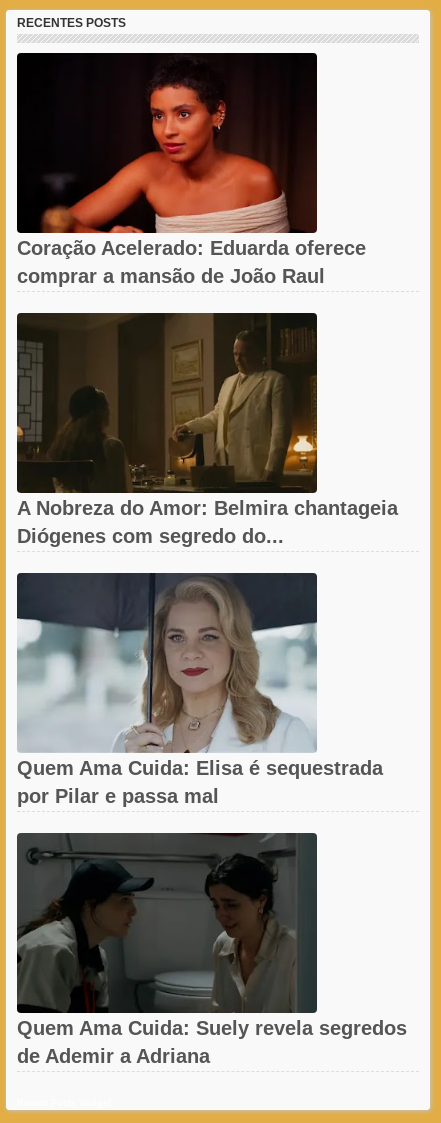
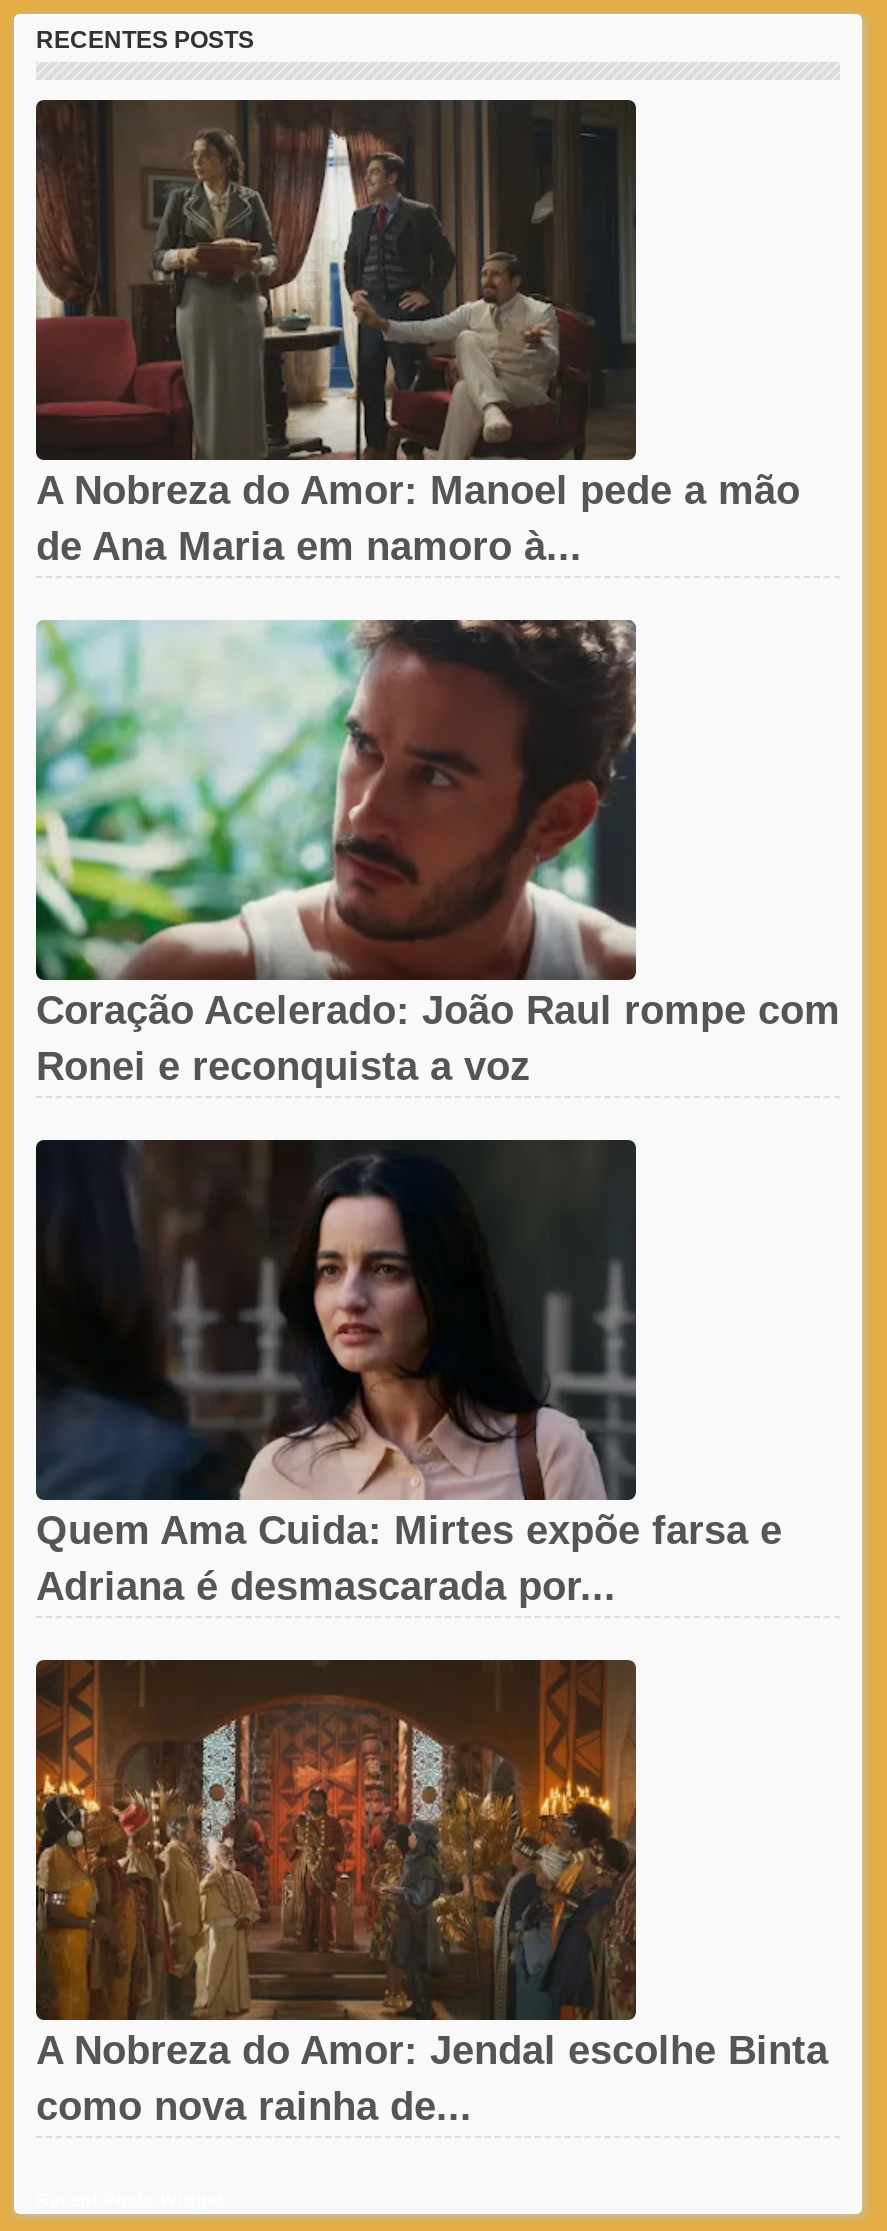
- [image]
- Coração Acelerado: Eduarda oferece
- comprar a mansão de João Raul
+ [image]
+ A Nobreza do Amor: Manoel pede a mão
+ de Ana Maria em namoro à...

- [image]
- A Nobreza do Amor: Belmira chantageia
- Diógenes com segredo do...
+ [image]
+ Coração Acelerado: João Raul rompe com
+ Ronei e reconquista a voz

- [image]
- Quem Ama Cuida: Elisa é sequestrada
- por Pilar e passa mal
+ [image]
+ Quem Ama Cuida: Mirtes expõe farsa e
+ Adriana é desmascarada por...

- [image]
- Quem Ama Cuida: Suely revela segredos
- de Ademir a Adriana
+ [image]
+ A Nobreza do Amor: Jendal escolhe Binta
+ como nova rainha de...
